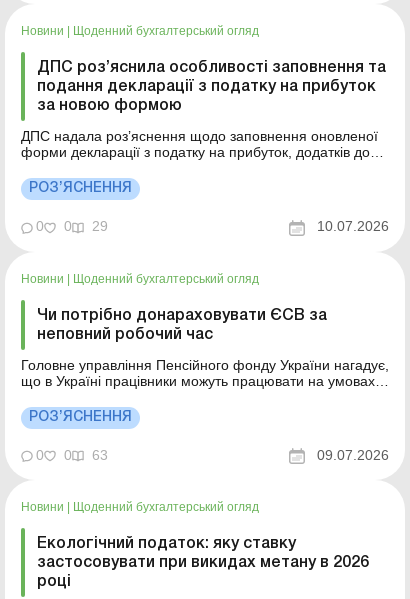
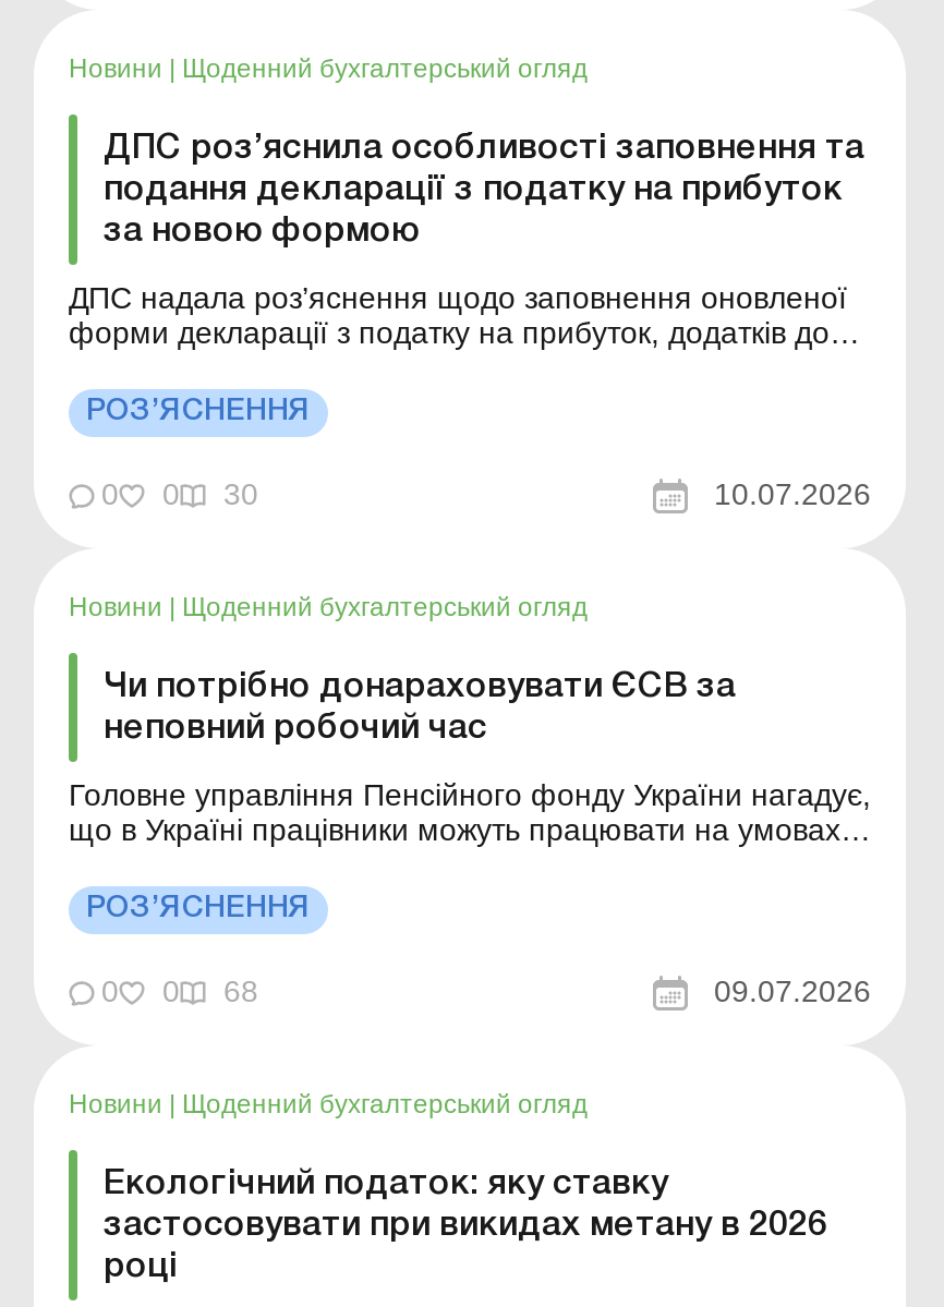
- 29
+ 30

- 63
+ 68
